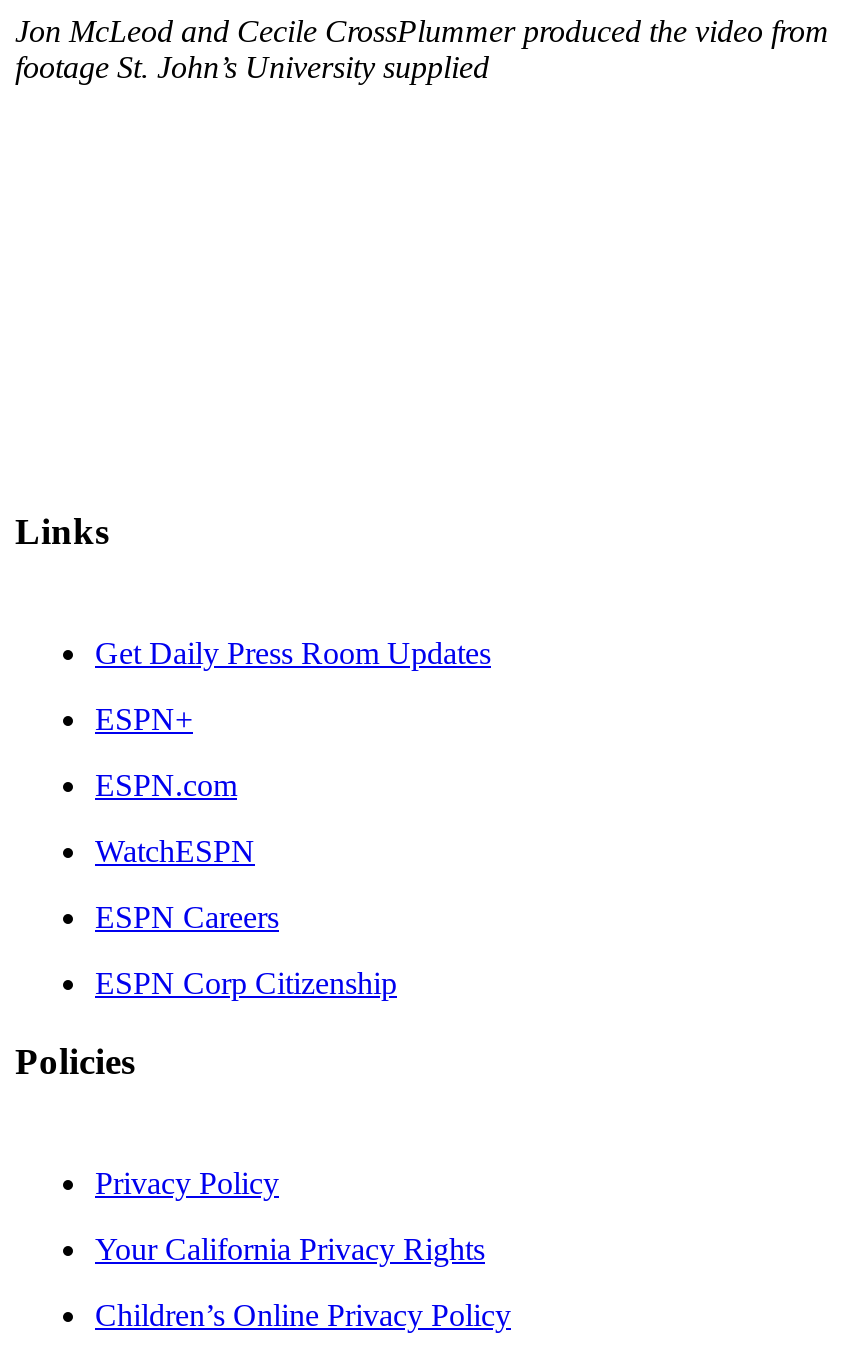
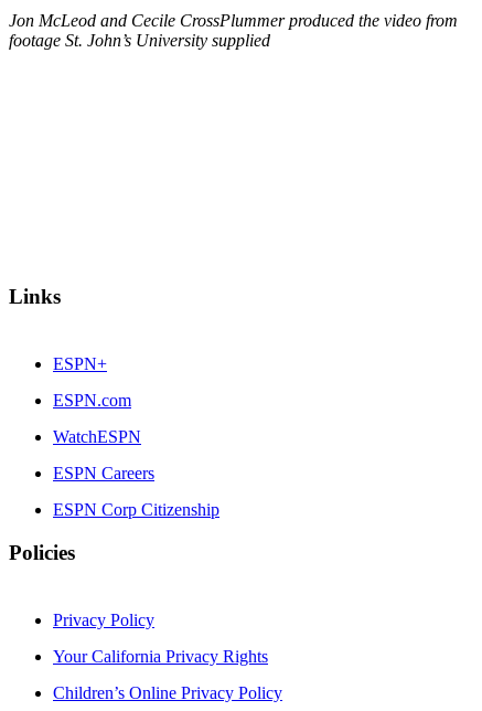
- Get Daily Press Room Updates
